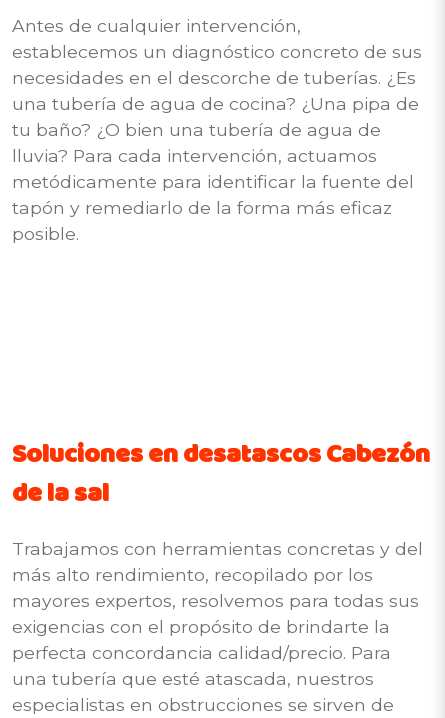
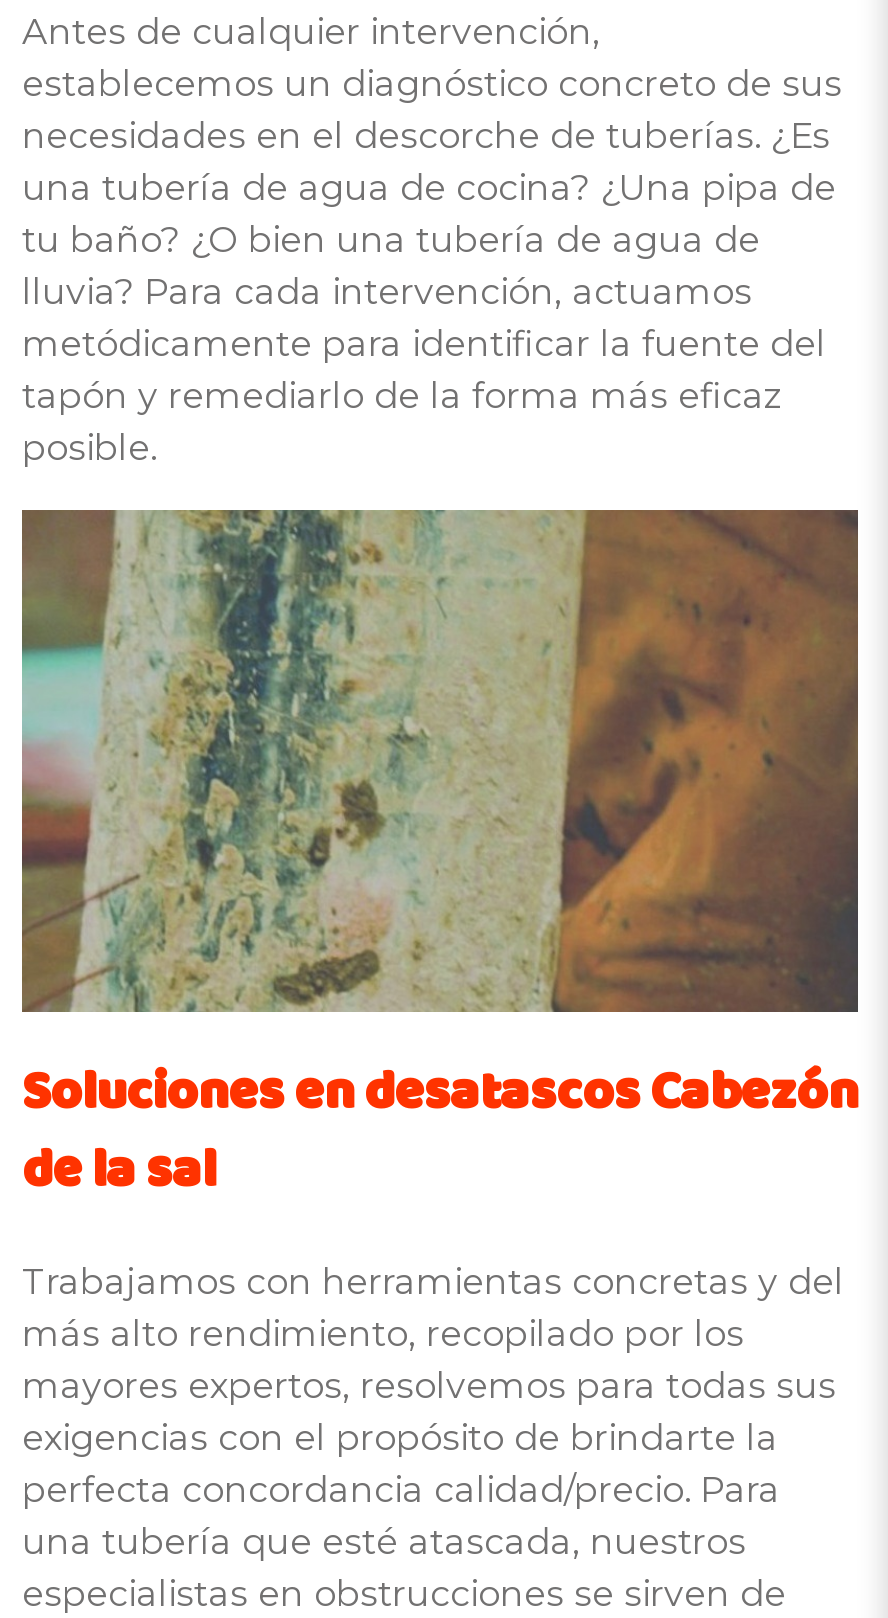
+ [image]
